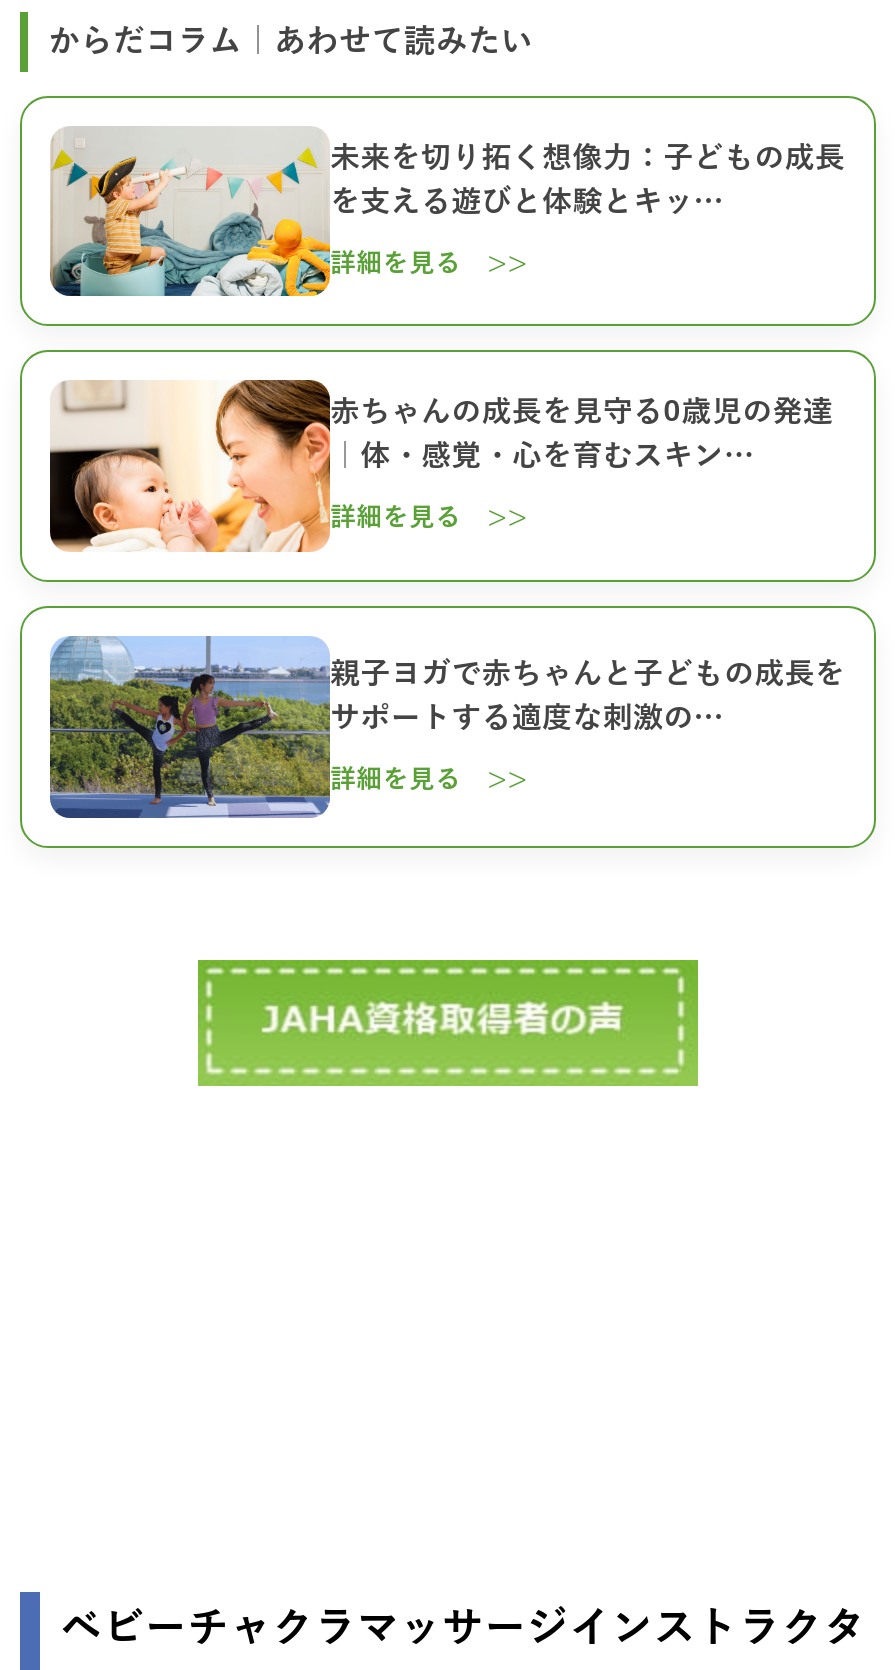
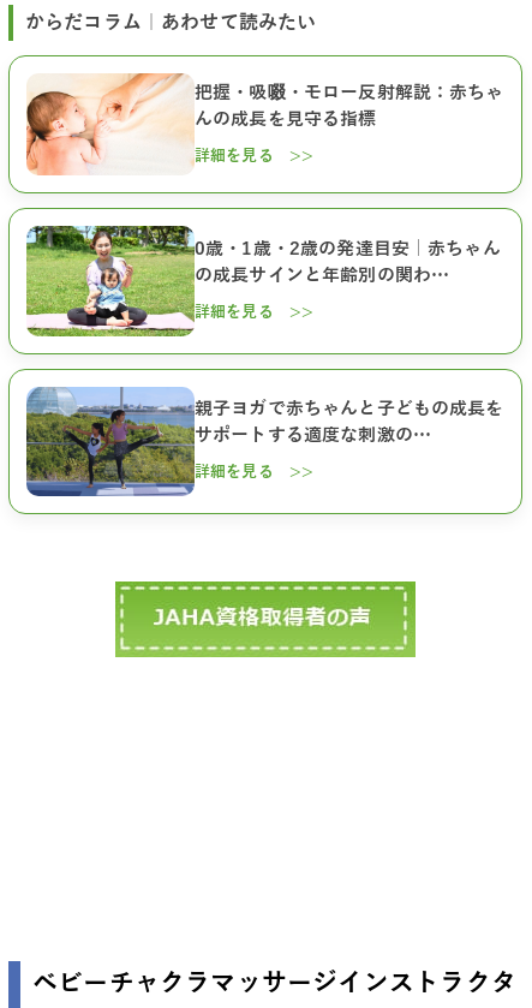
- [image]
- 未来を切り拓く想像力：子どもの成長
- を支える遊びと体験とキッ…
+ [image]
+ 把握・吸啜・モロー反射解説：赤ちゃ
+ んの成長を見守る指標

- [image]
- 赤ちゃんの成長を見守る0歳児の発達
- ｜体・感覚・心を育むスキン…
+ [image]
+ 0歳・1歳・2歳の発達目安｜赤ちゃん
+ の成長サインと年齢別の関わ…
